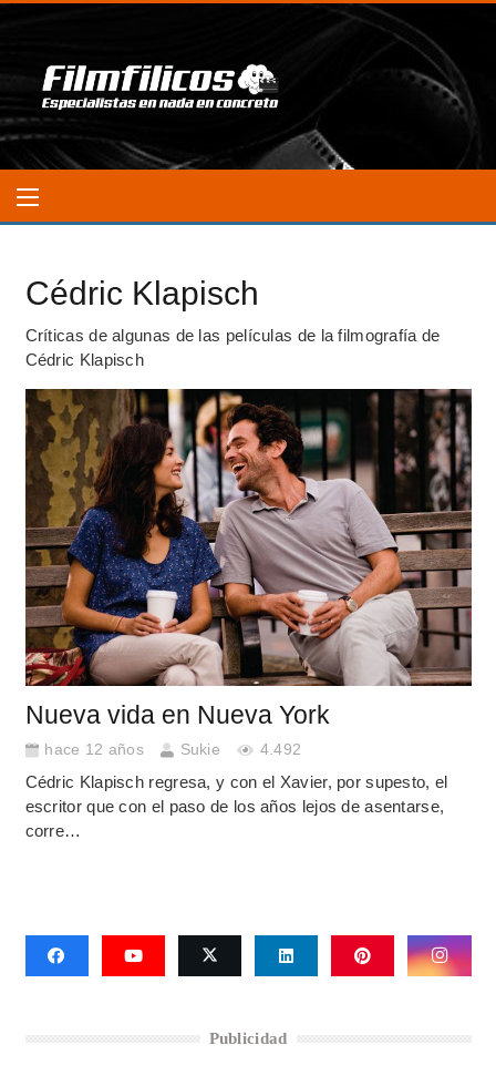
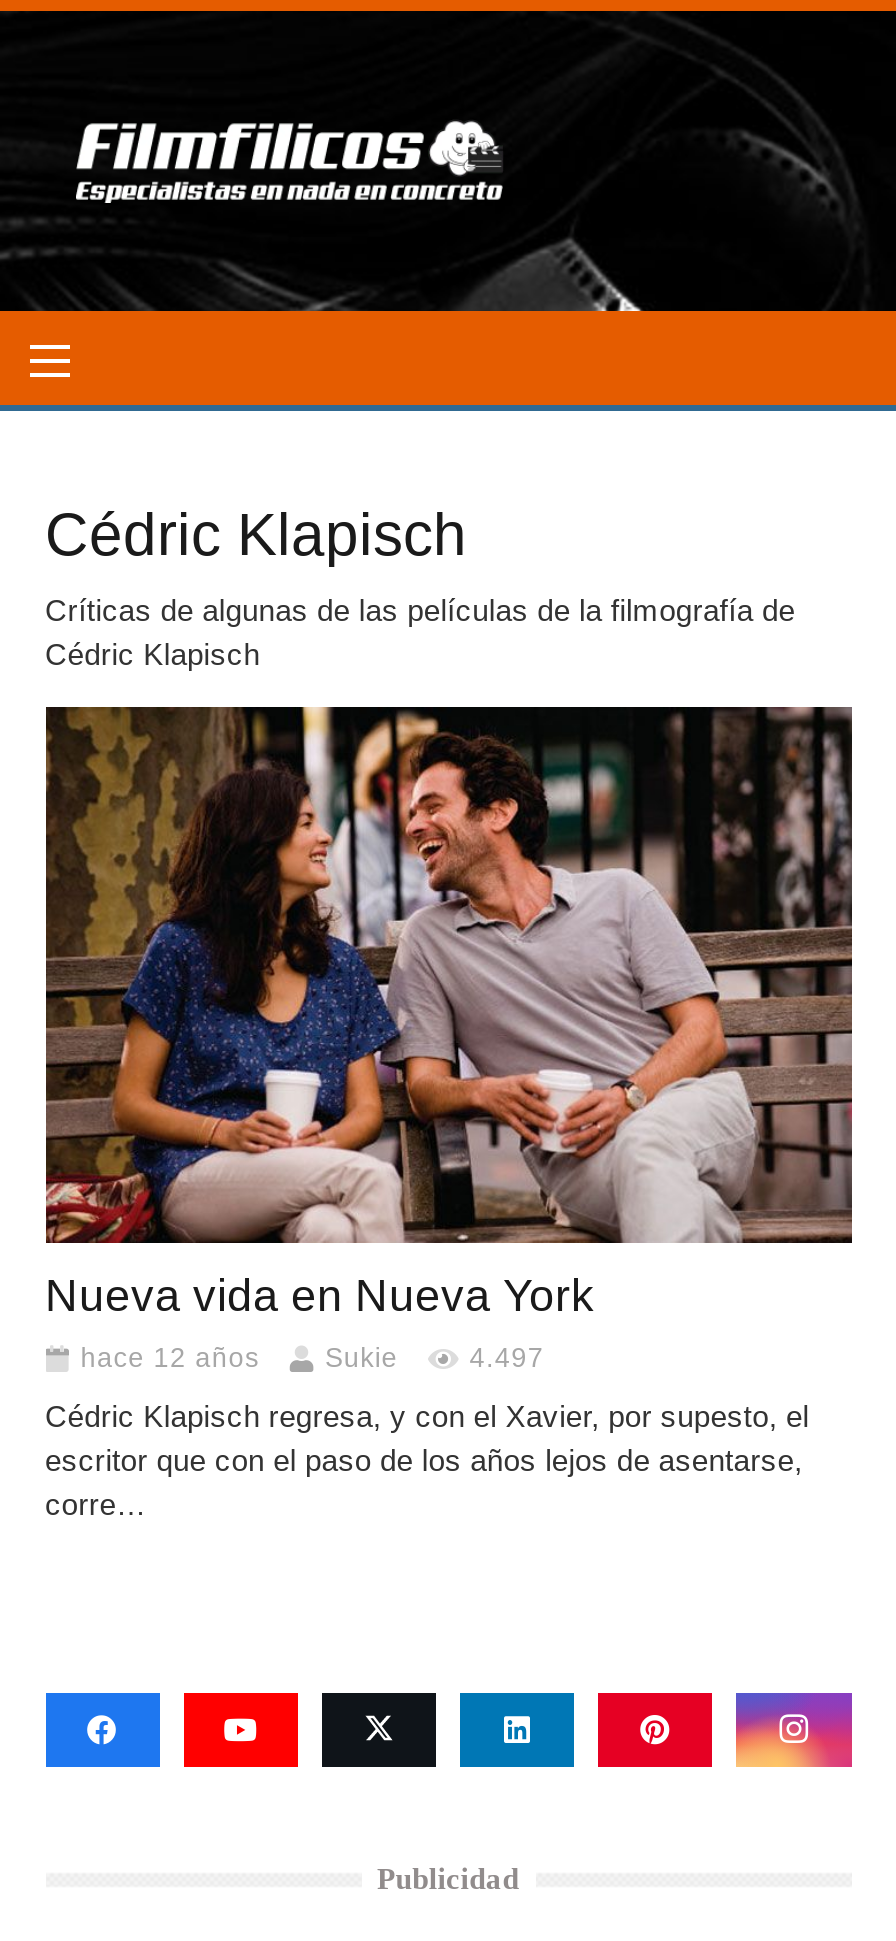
- 4.492
+ 4.497
